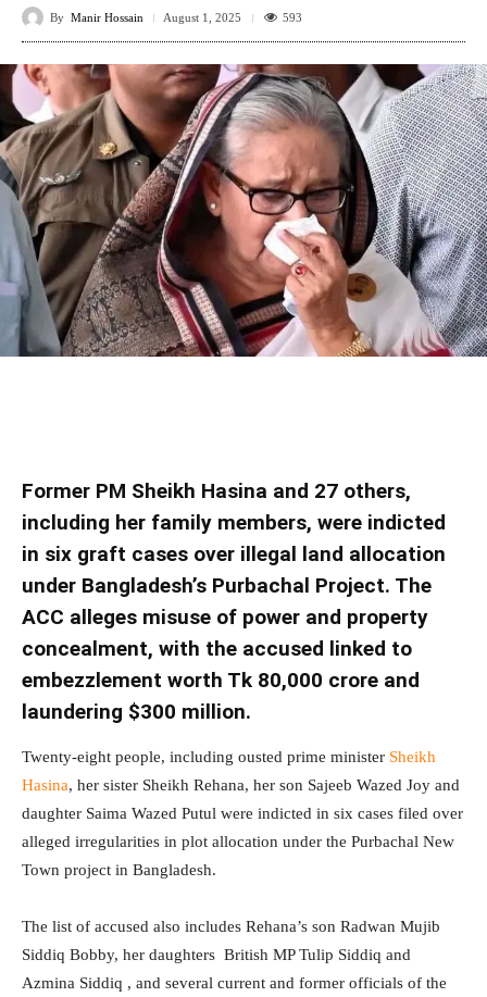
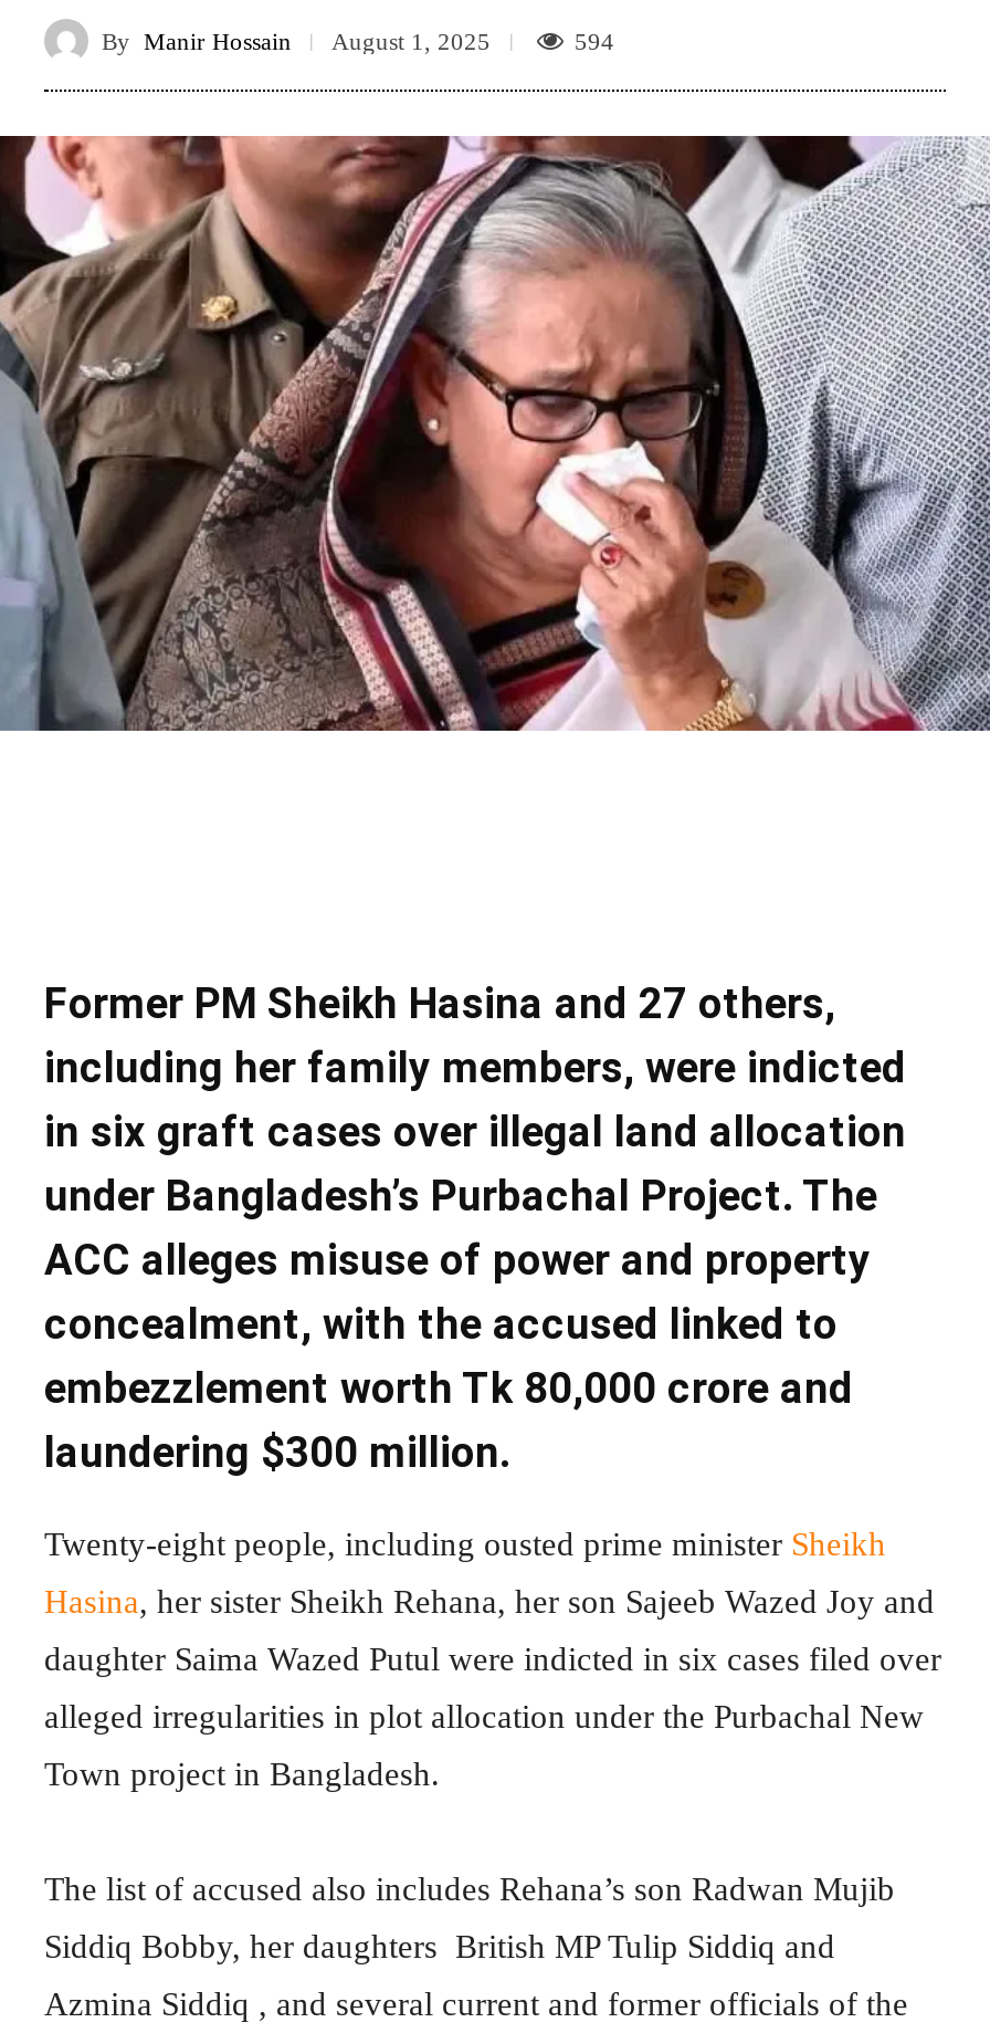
- 593
+ 594
